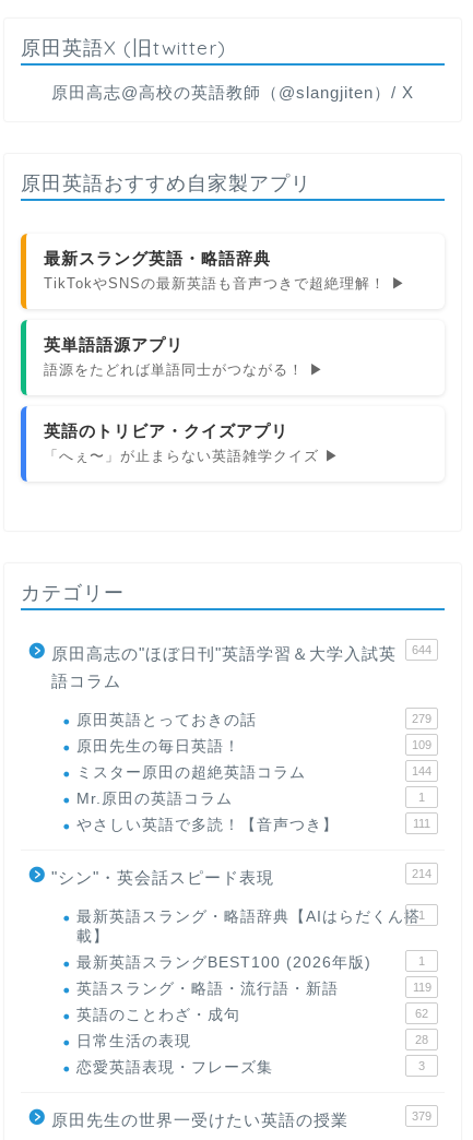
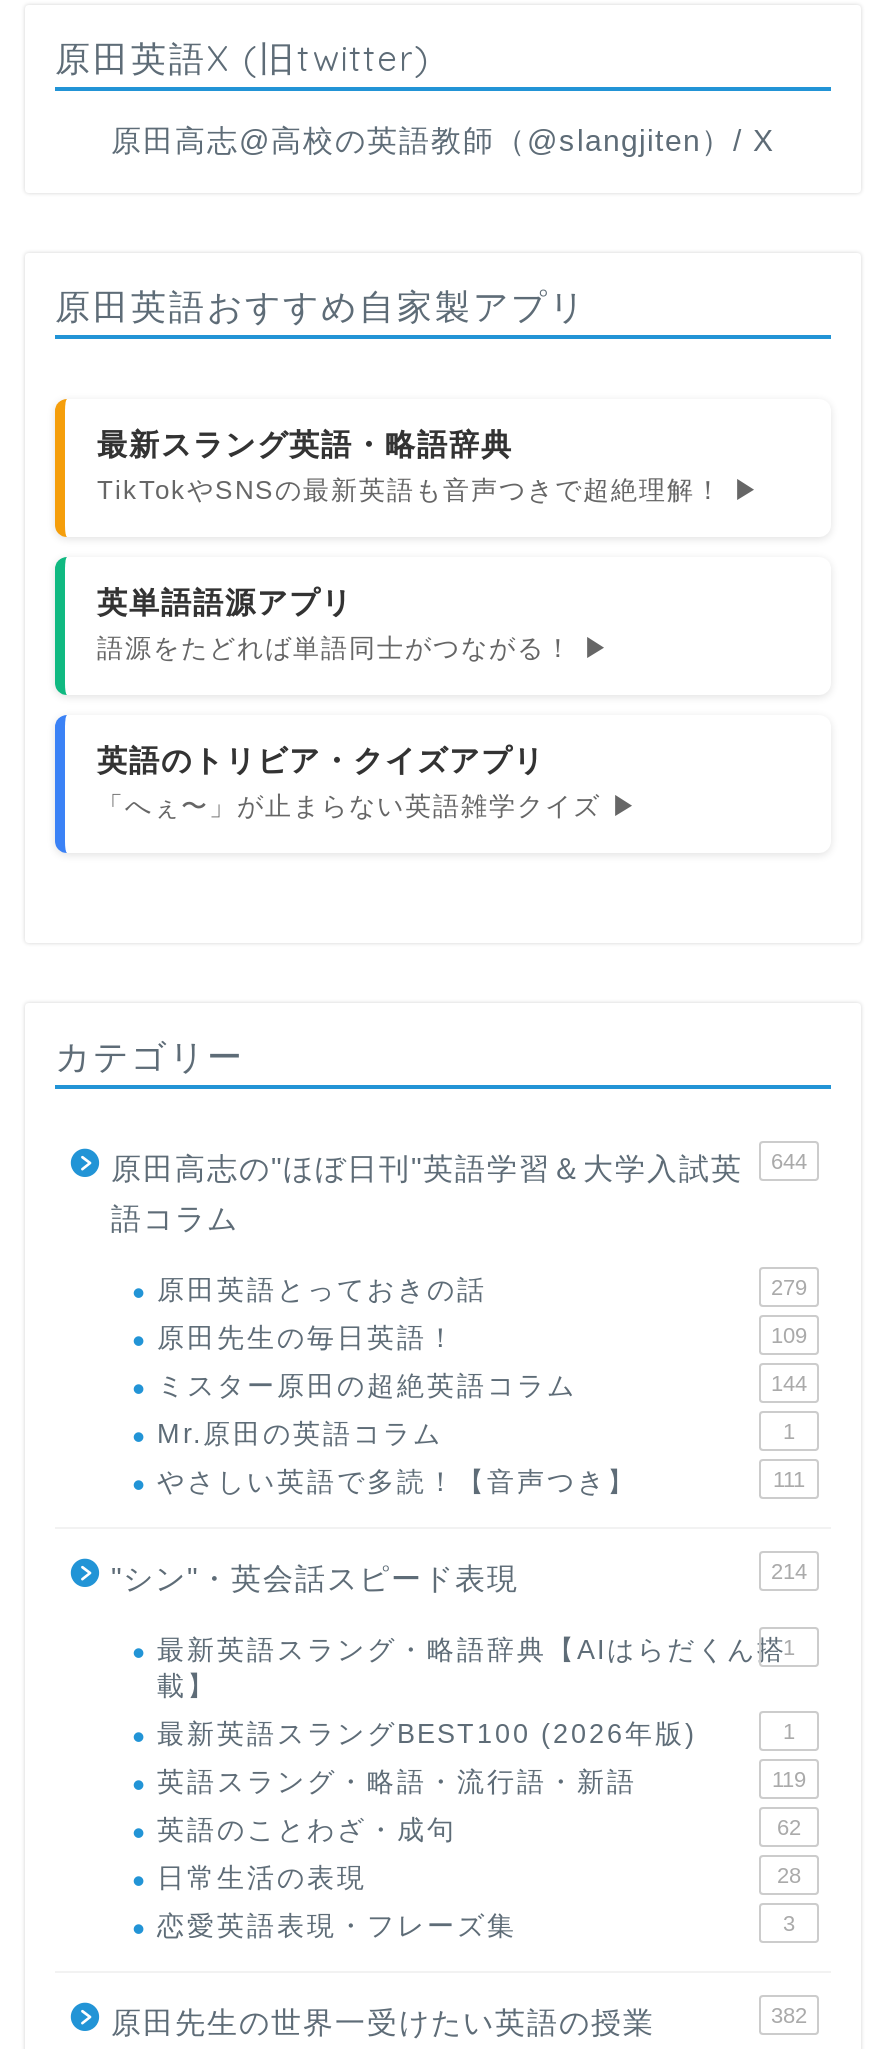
- 379
+ 382
